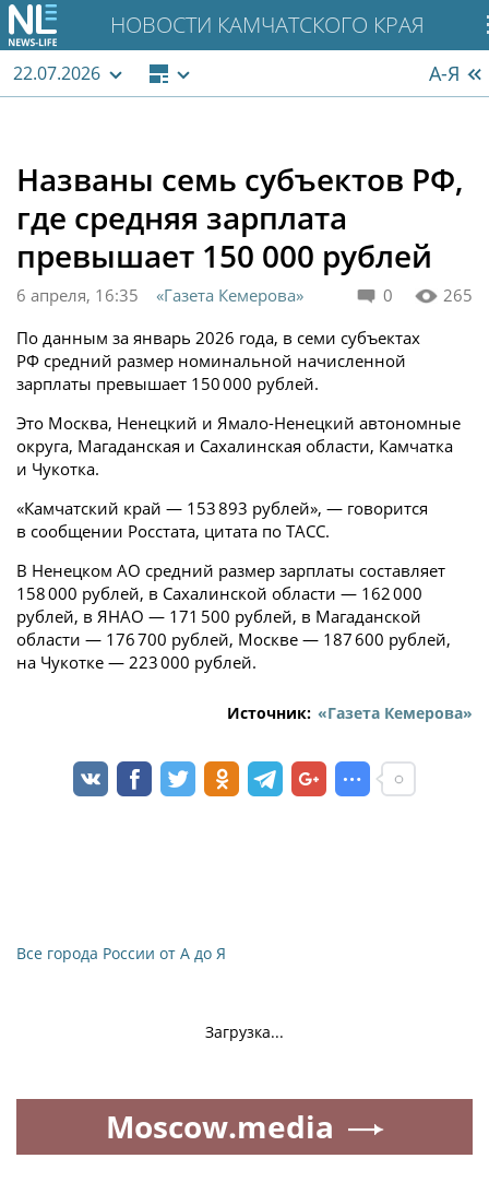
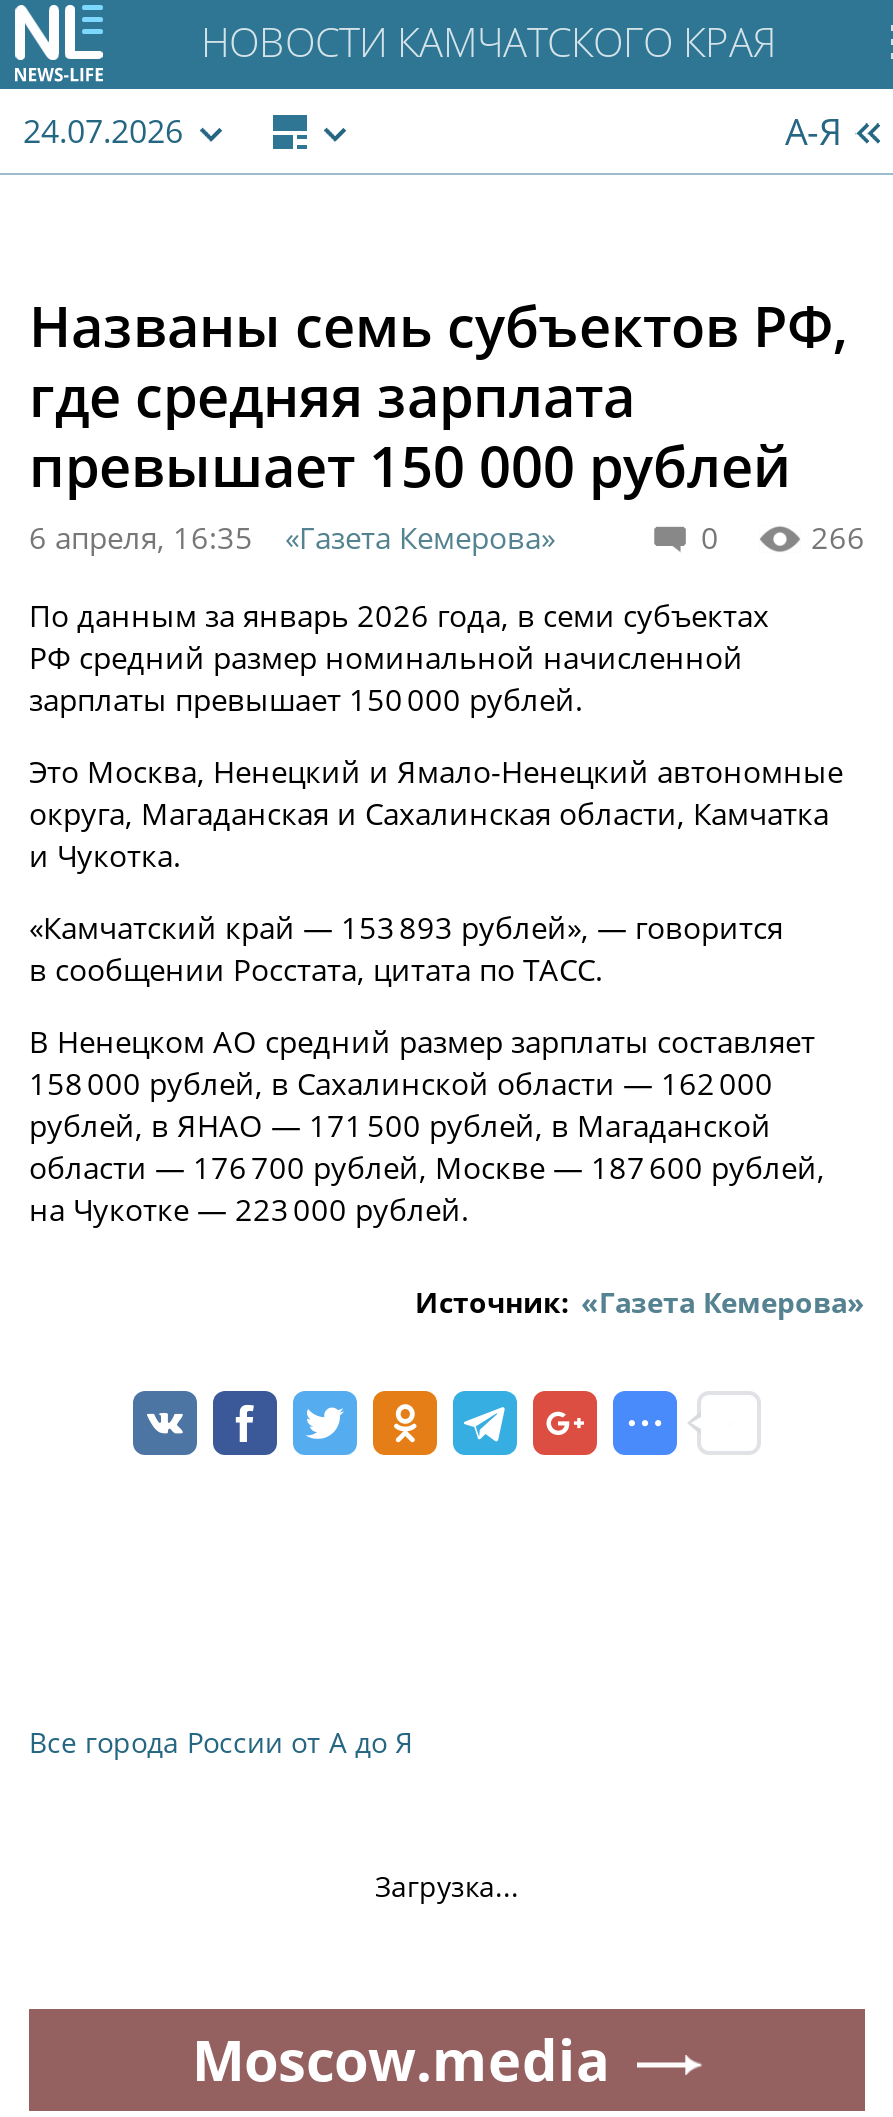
- 22.07.2026
+ 24.07.2026

- 265
+ 266
